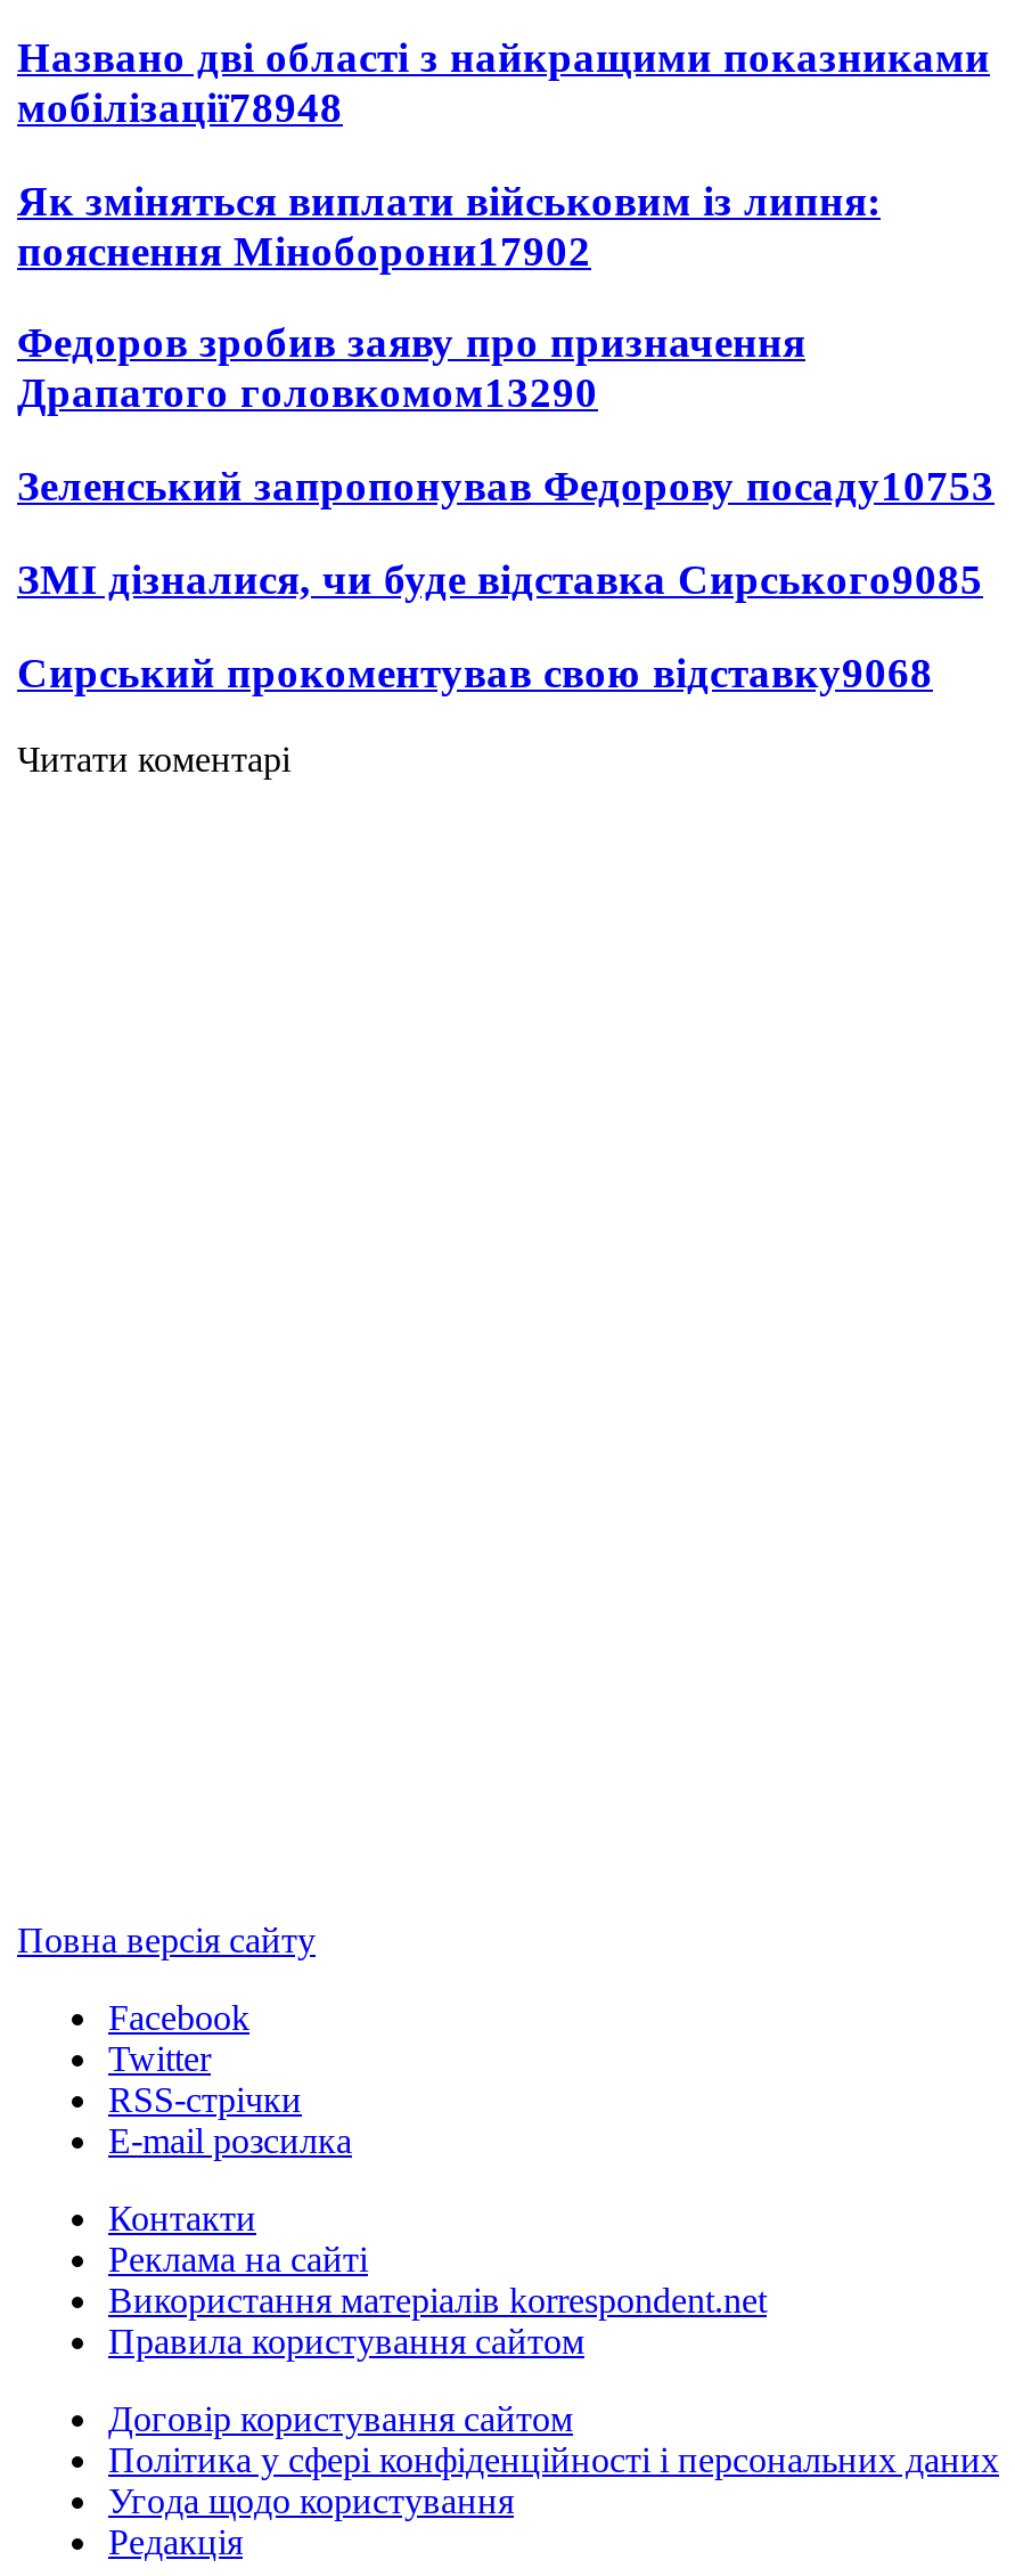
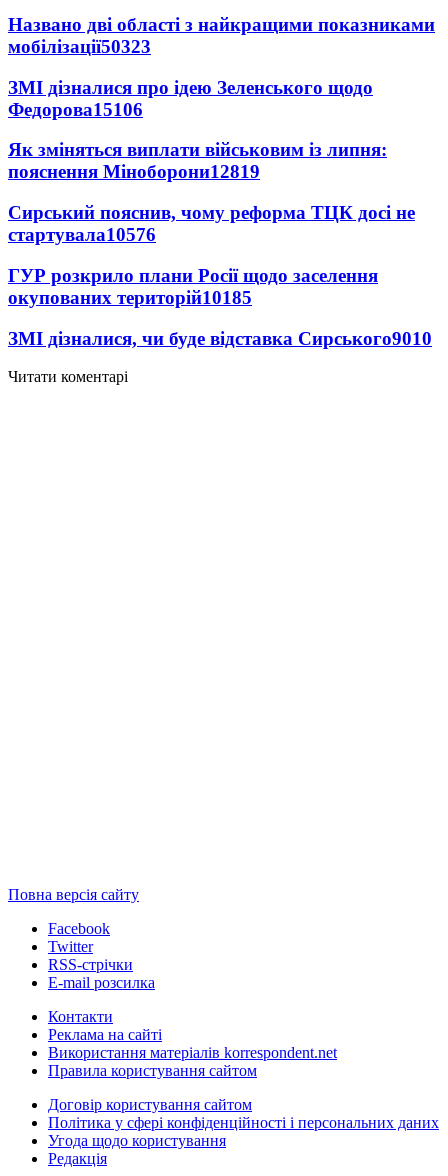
- мобілізації78948
+ мобілізації50323
+ ЗМІ дізналися про ідею Зеленського щодо
+ Федорова15106

moved down: Як зміняться виплати військовим із липня:

- пояснення Міноборони17902
- Федоров зробив заяву про призначення
- Драпатого головкомом13290
- Зеленський запропонував Федорову посаду10753
- ЗМІ дізналися, чи буде відставка Сирського9085
- Сирський прокоментував свою відставку9068
+ пояснення Міноборони12819
+ Сирський пояснив, чому реформа ТЦК досі не
+ стартувала10576
+ ГУР розкрило плани Росії щодо заселення
+ окупованих територій10185
+ ЗМІ дізналися, чи буде відставка Сирського9010
